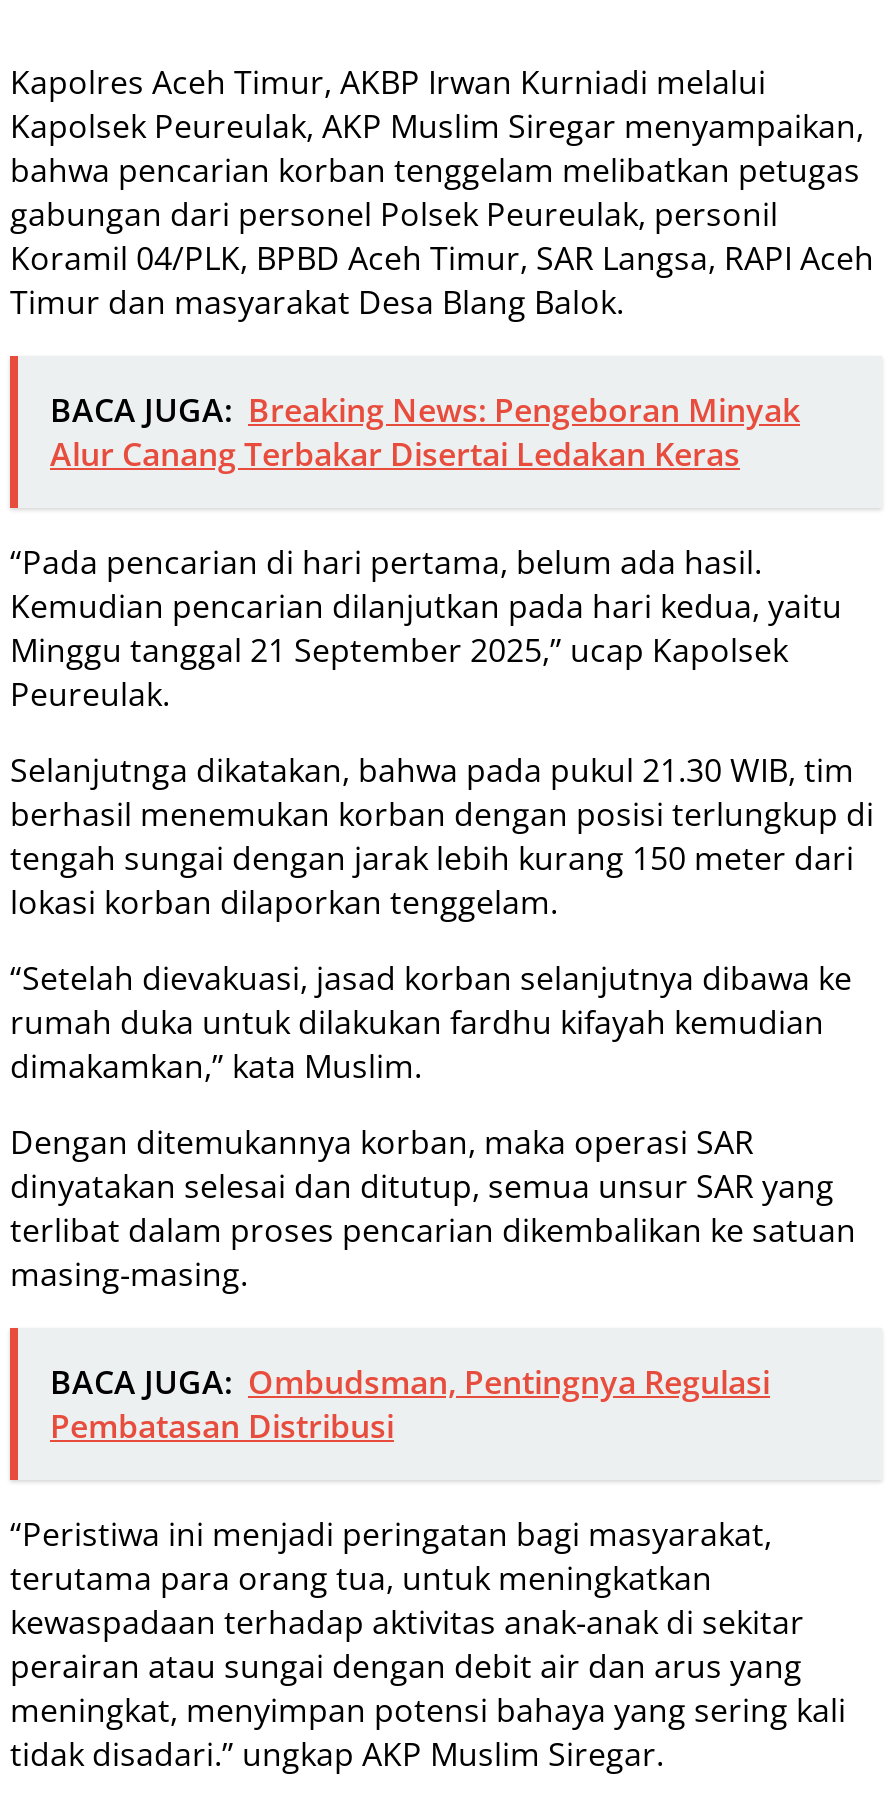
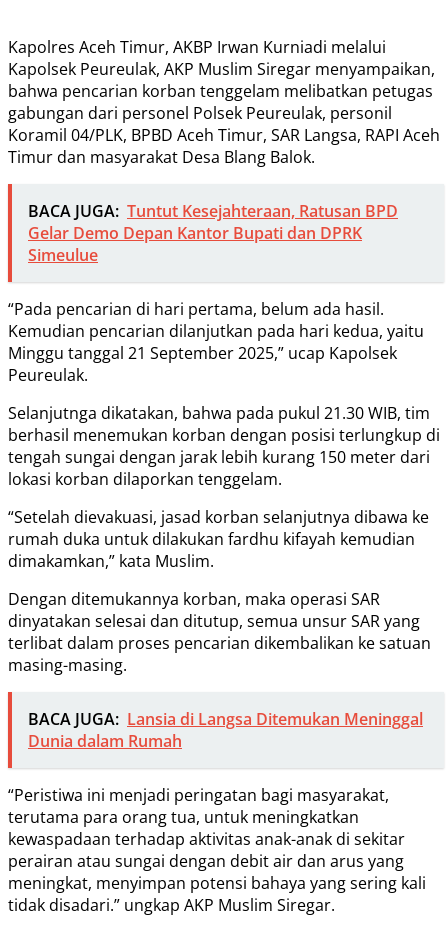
- BACA JUGA: Breaking News: Pengeboran Minyak
- Alur Canang Terbakar Disertai Ledakan Keras
+ BACA JUGA: Tuntut Kesejahteraan, Ratusan BPD
+ Gelar Demo Depan Kantor Bupati dan DPRK
+ Simeulue

- BACA JUGA: Ombudsman, Pentingnya Regulasi
- Pembatasan Distribusi
+ BACA JUGA: Lansia di Langsa Ditemukan Meninggal
+ Dunia dalam Rumah
